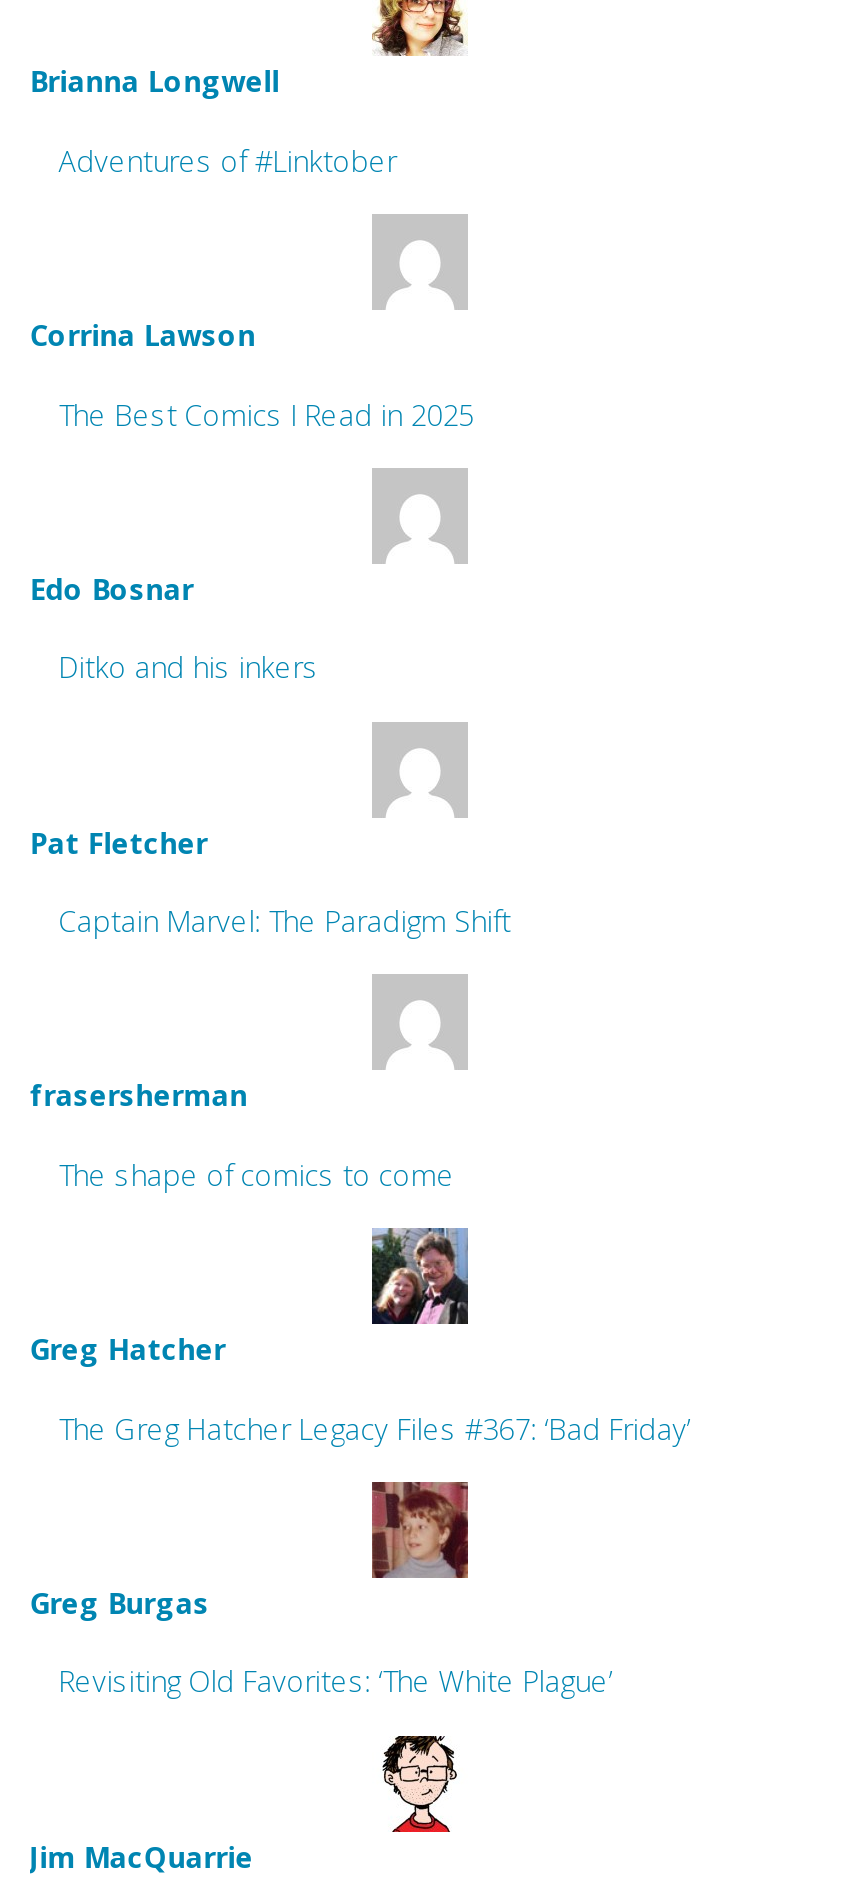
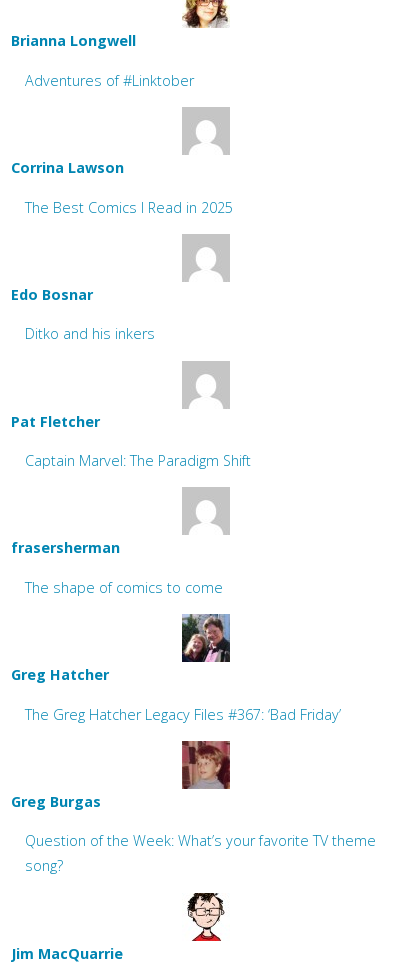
- Revisiting Old Favorites: ‘The White Plague’
+ Question of the Week: What’s your favorite TV theme
+ song?
